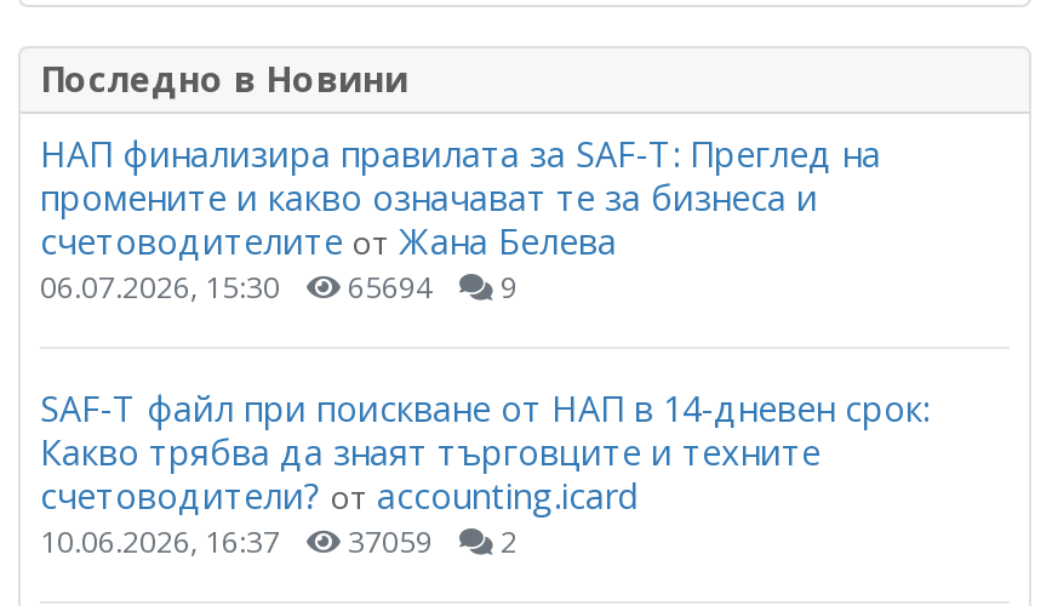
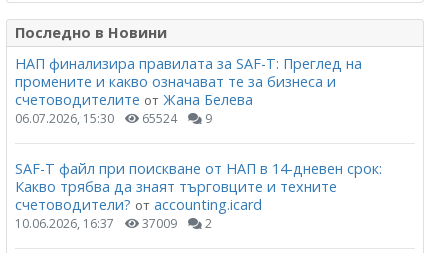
- 06.07.2026, 15:30 65694 9
+ 06.07.2026, 15:30 65524 9

- 10.06.2026, 16:37 37059 2
+ 10.06.2026, 16:37 37009 2
